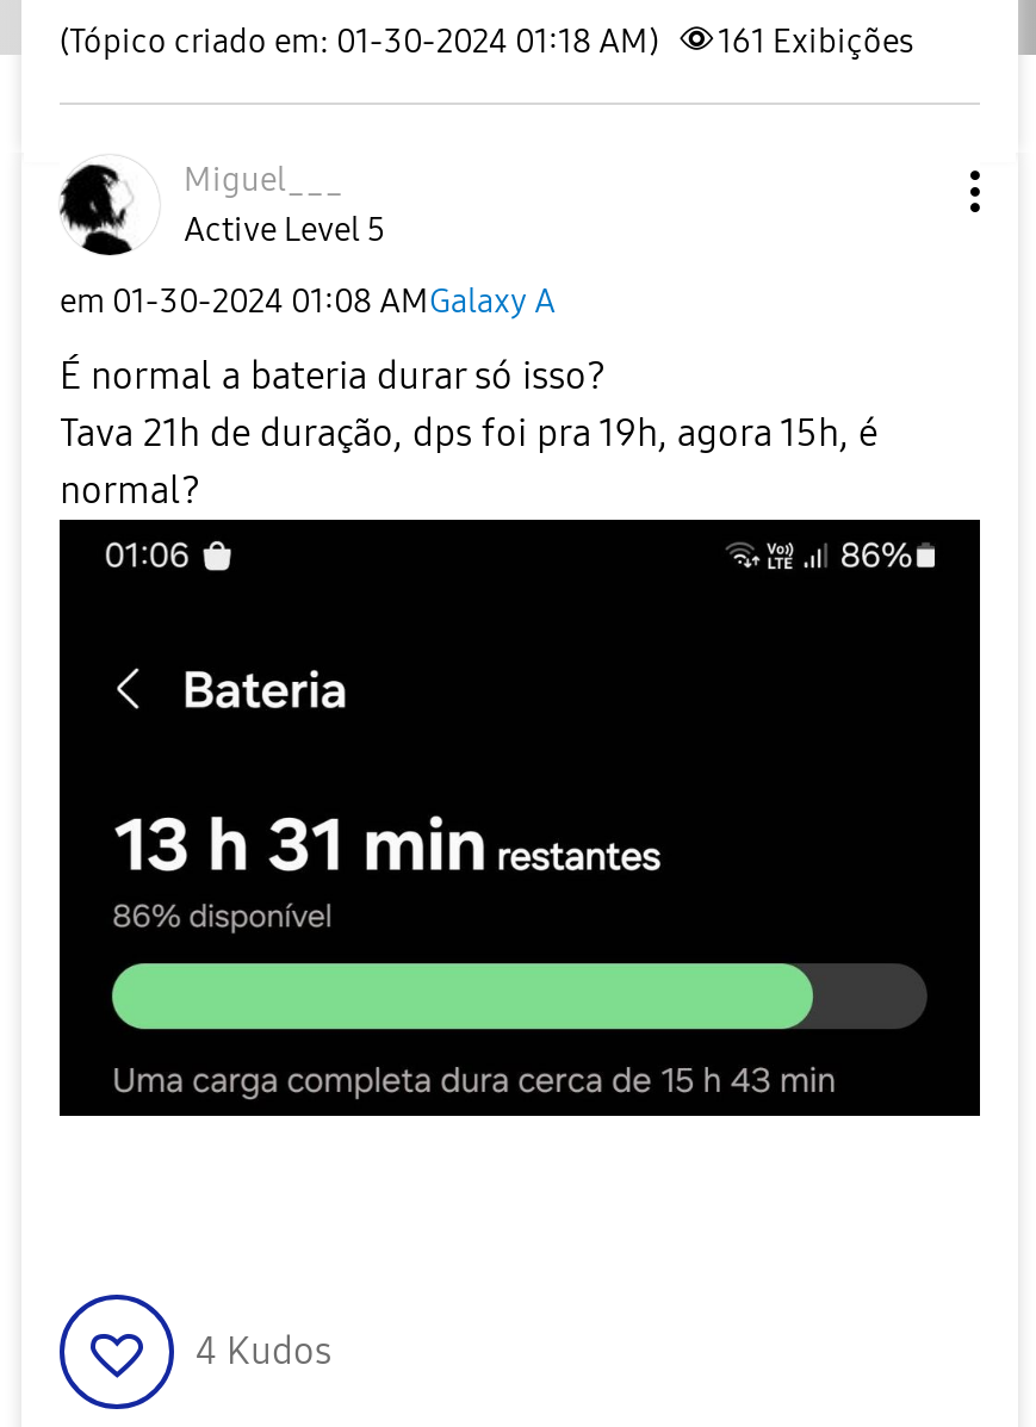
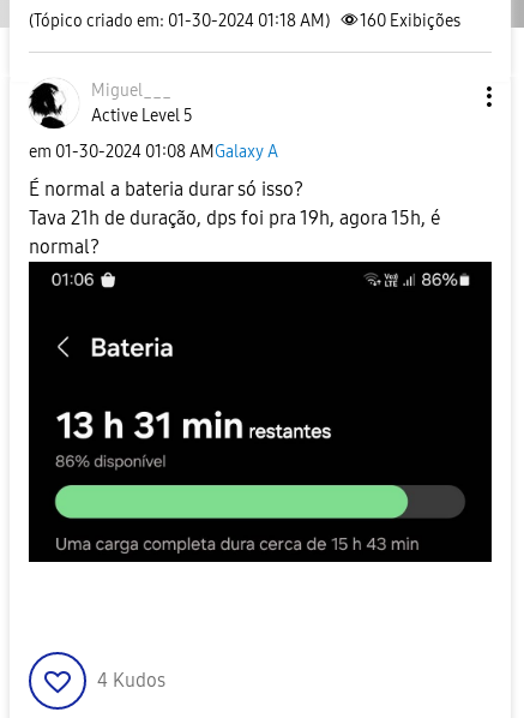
- (Tópico criado em: 01-30-2024 01:18 AM) 161 Exibições
+ (Tópico criado em: 01-30-2024 01:18 AM) 160 Exibições
